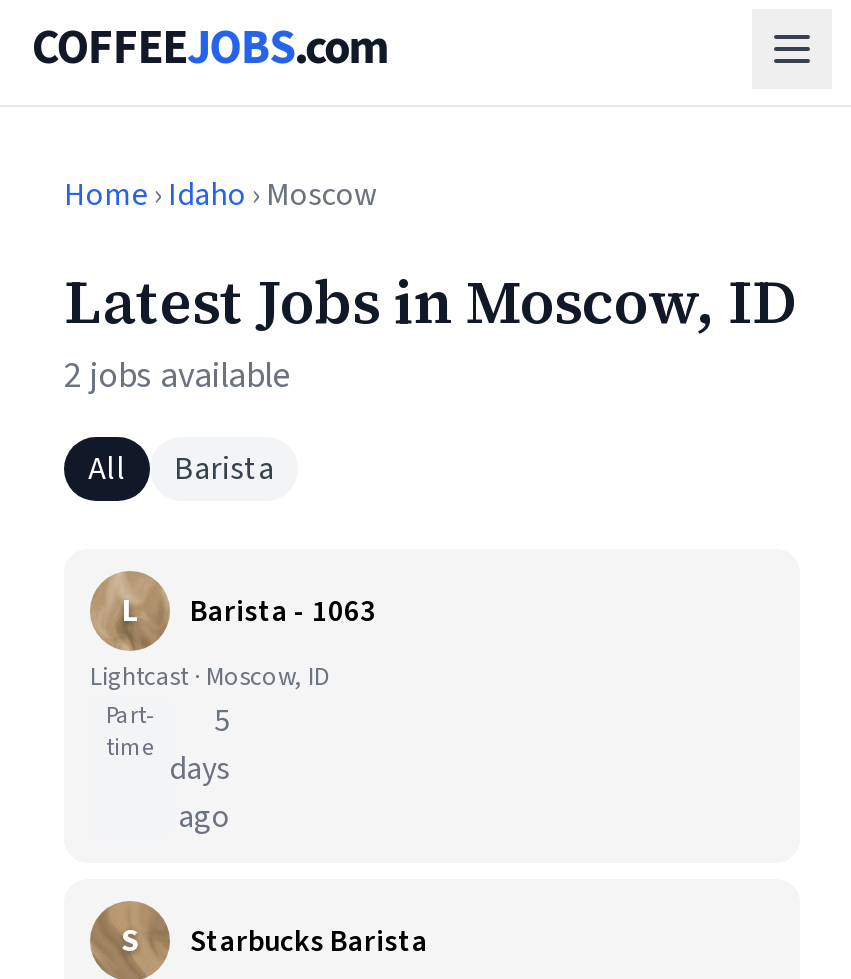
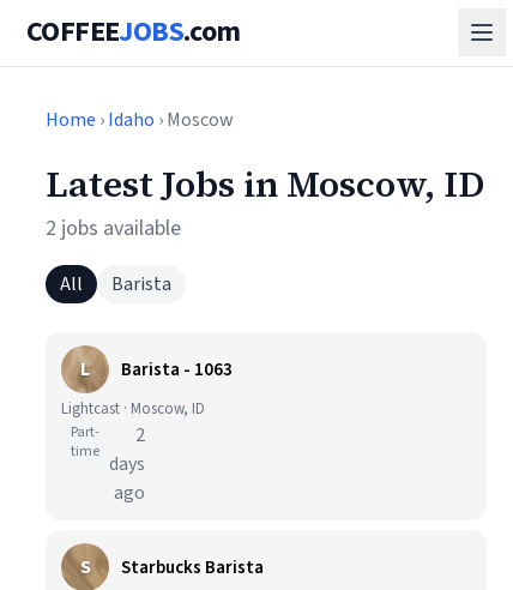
- Part- 5
+ Part- 2
